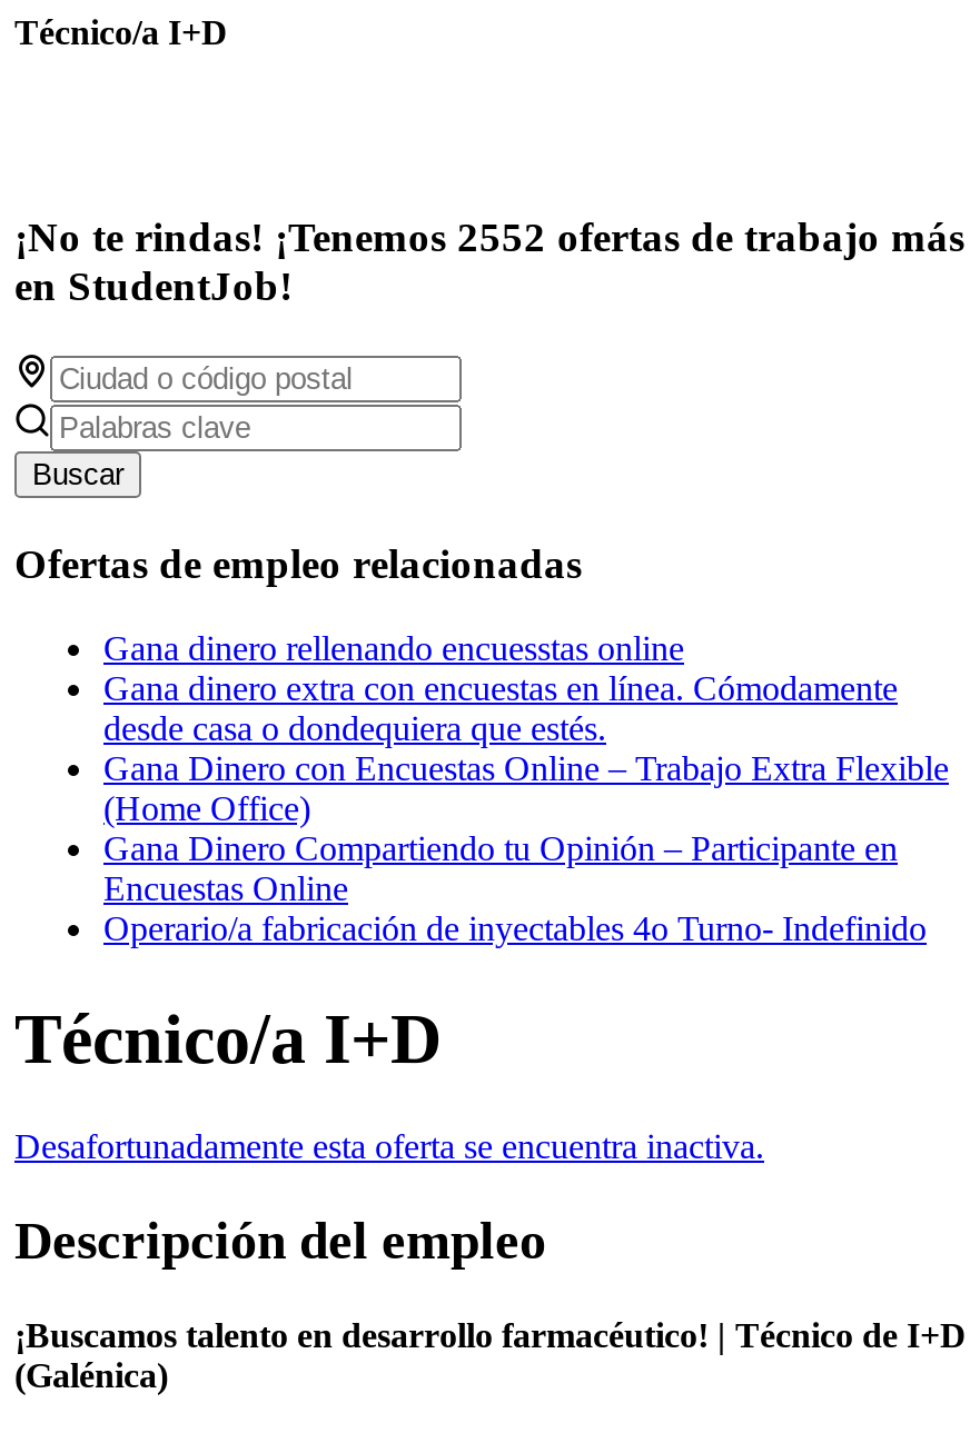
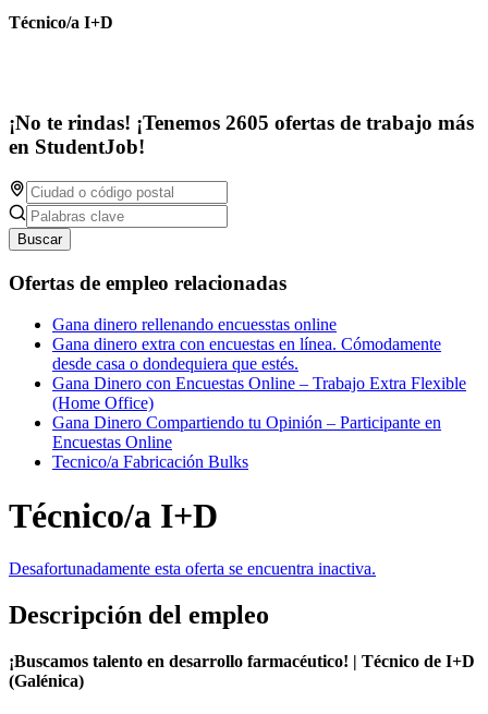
- ¡No te rindas! ¡Tenemos 2552 ofertas de trabajo más
+ ¡No te rindas! ¡Tenemos 2605 ofertas de trabajo más

- Operario/a fabricación de inyectables 4o Turno- Indefinido
+ Tecnico/a Fabricación Bulks
